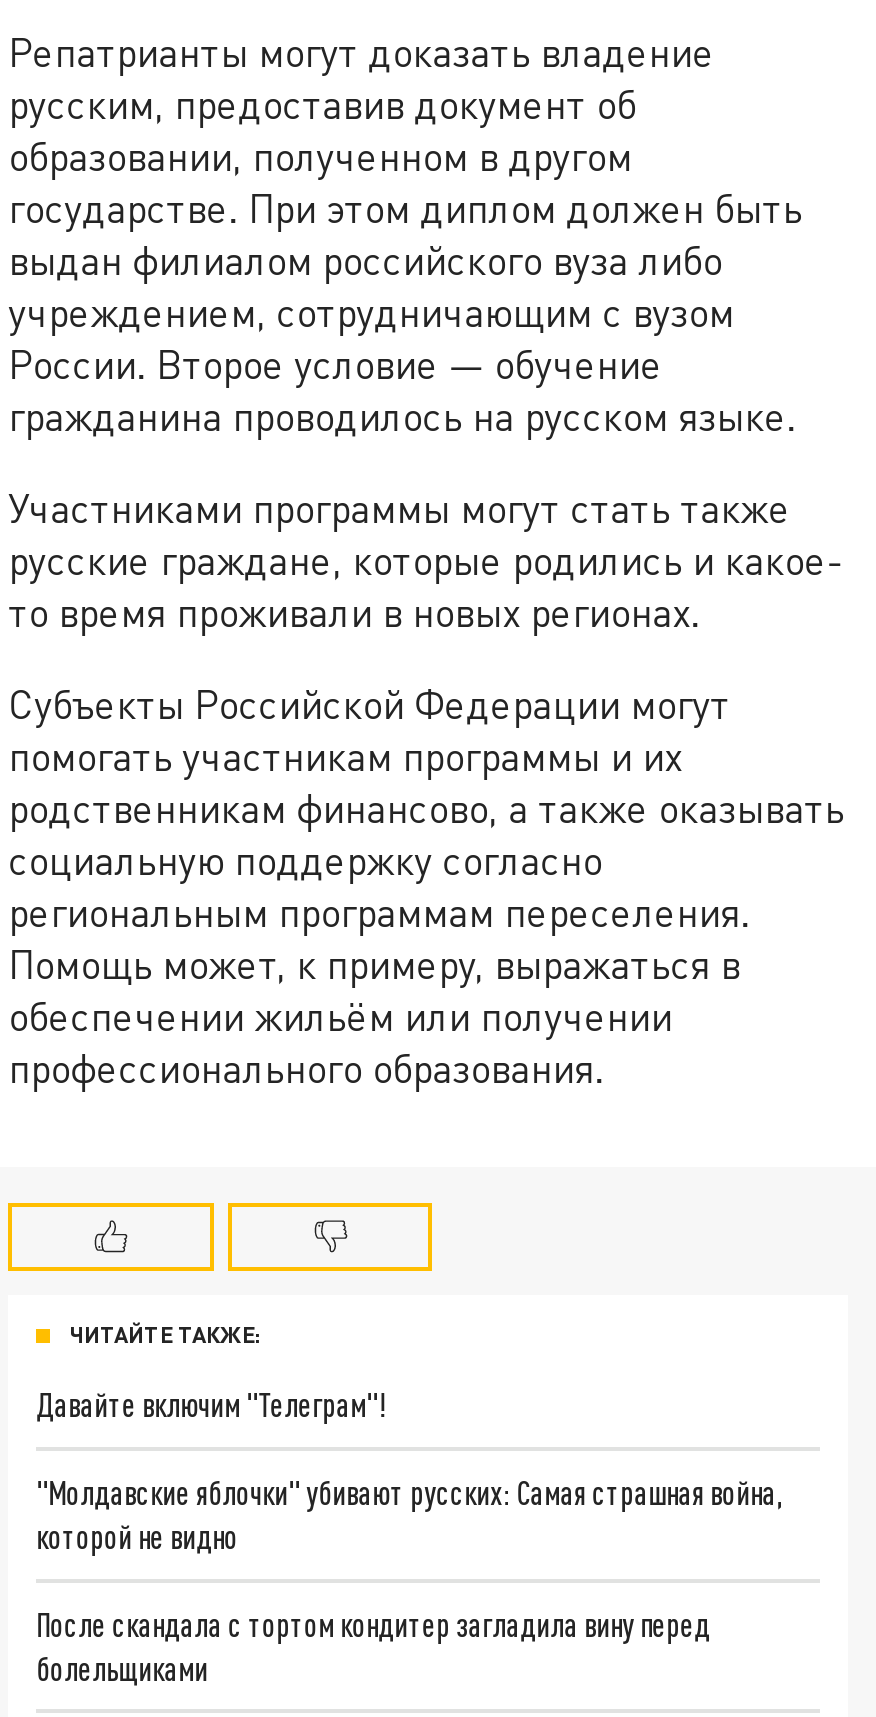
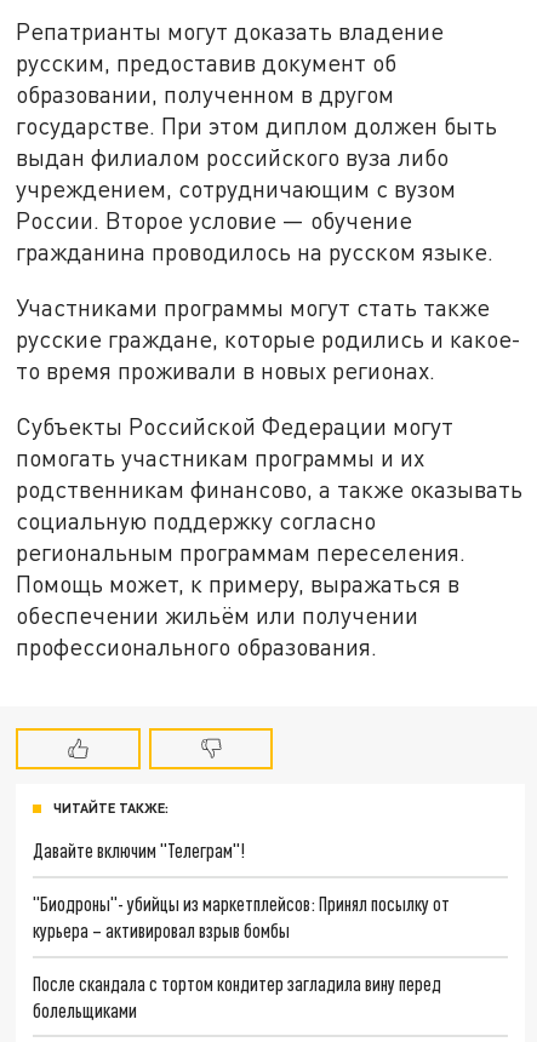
- "Молдавские яблочки" убивают русских: Самая страшная война,
- которой не видно
+ "Биодроны"- убийцы из маркетплейсов: Принял посылку от
+ курьера – активировал взрыв бомбы
